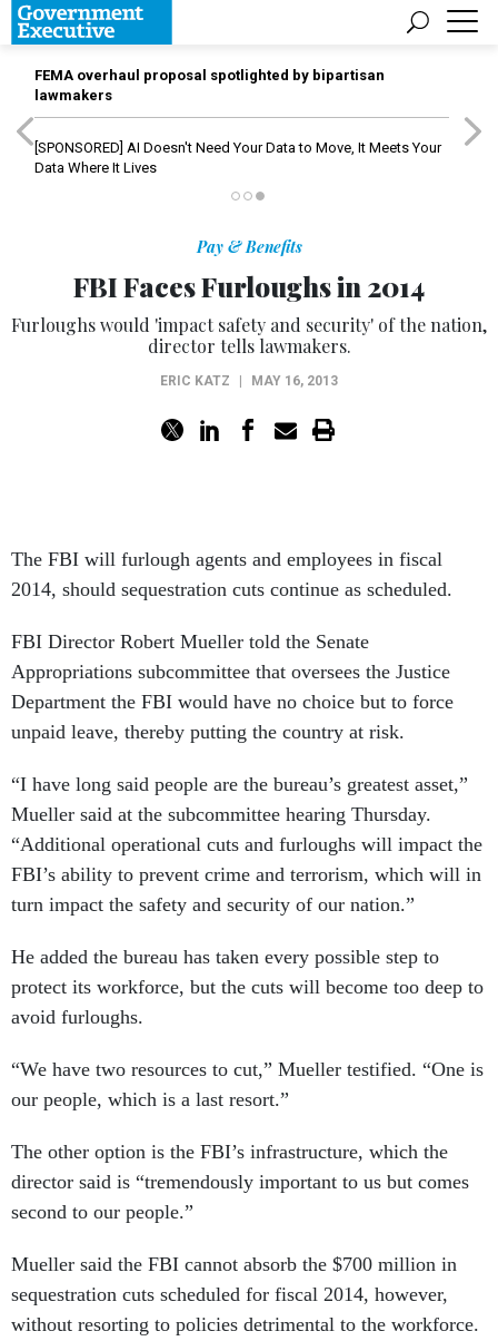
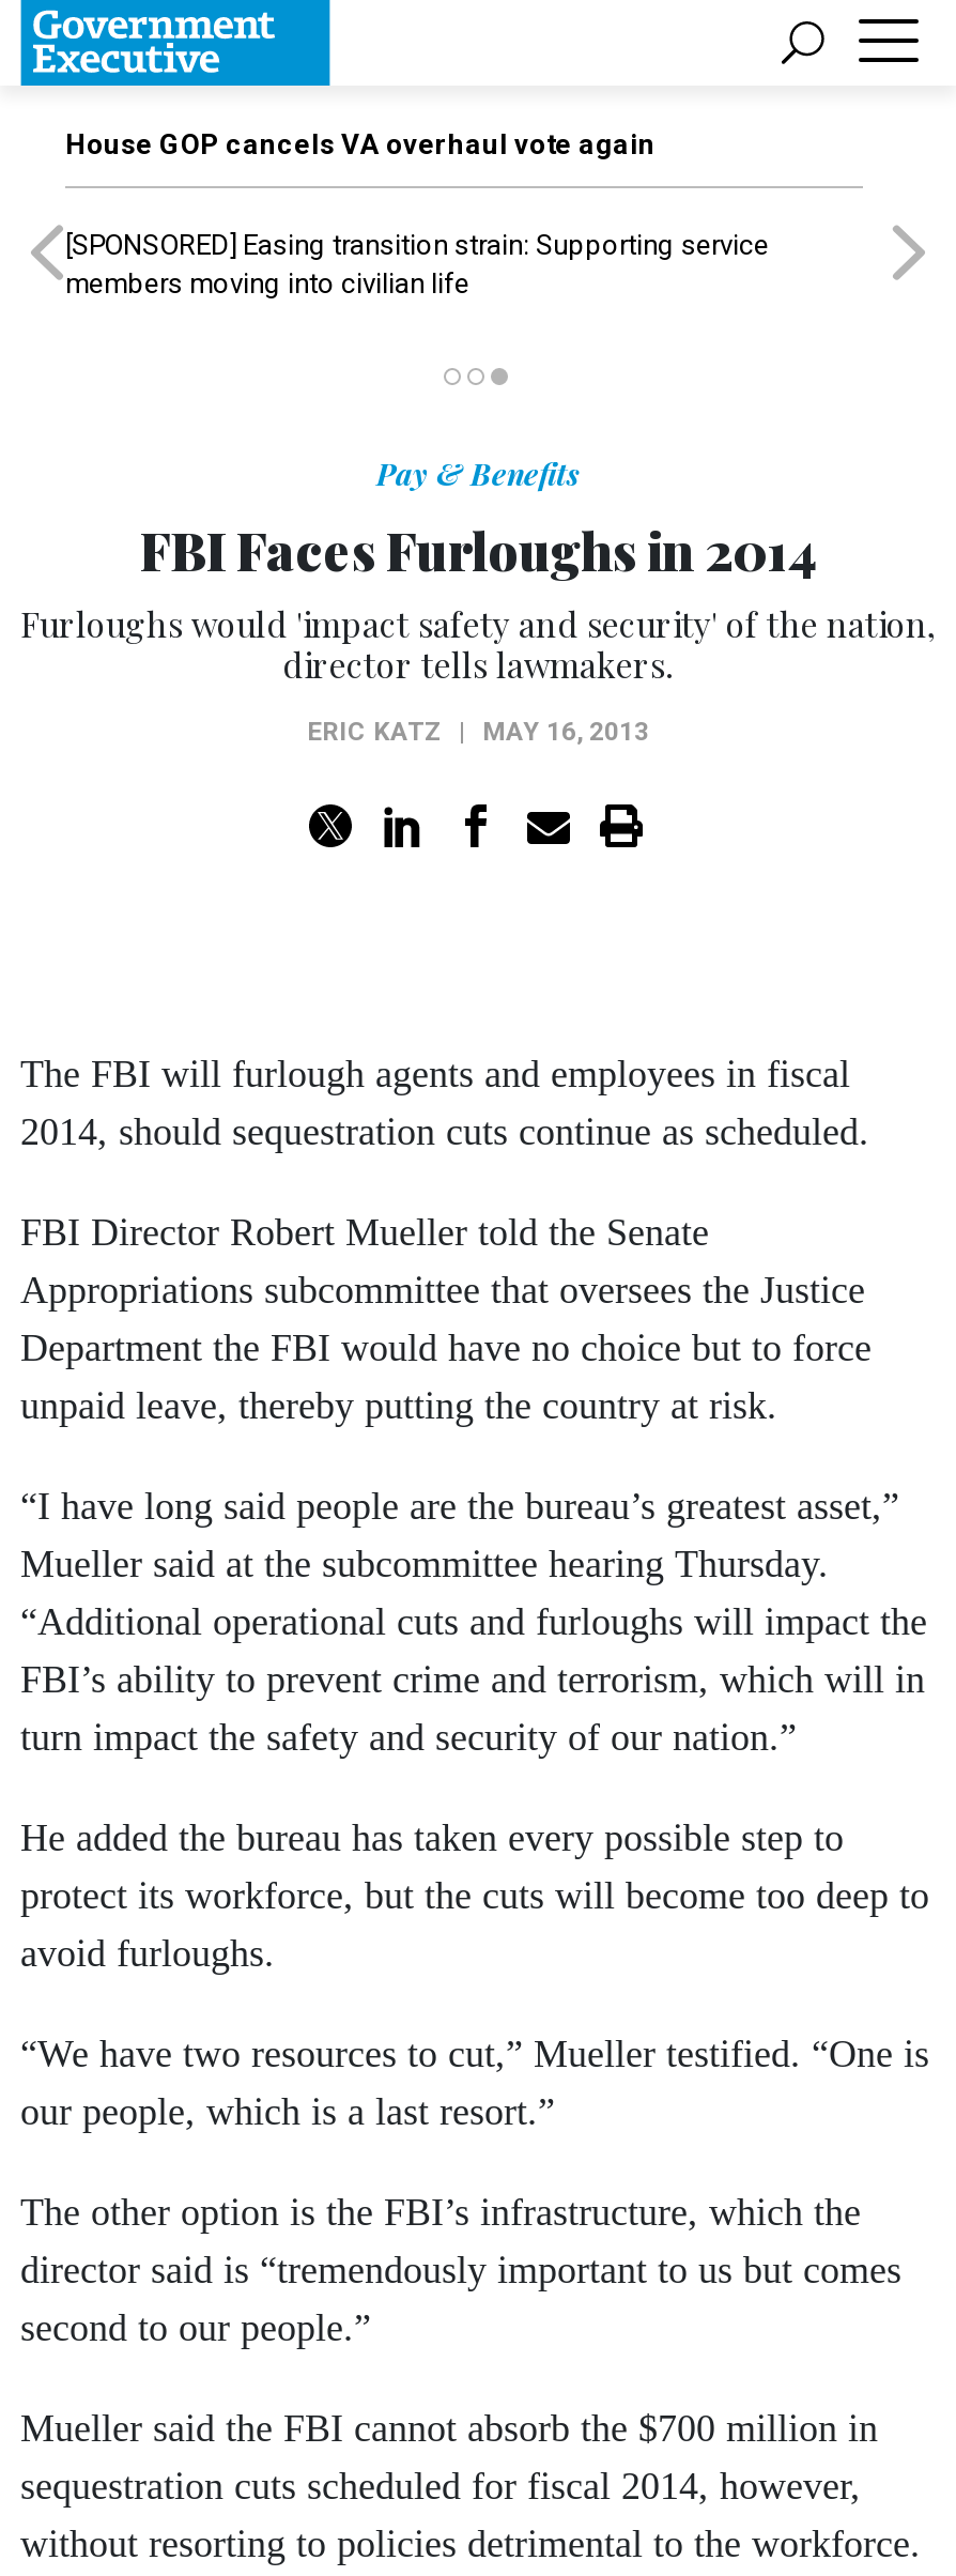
- FEMA overhaul proposal spotlighted by bipartisan
- lawmakers
+ House GOP cancels VA overhaul vote again

- [SPONSORED] AI Doesn't Need Your Data to Move, It Meets Your
- Data Where It Lives
+ [SPONSORED] Easing transition strain: Supporting service
+ members moving into civilian life
